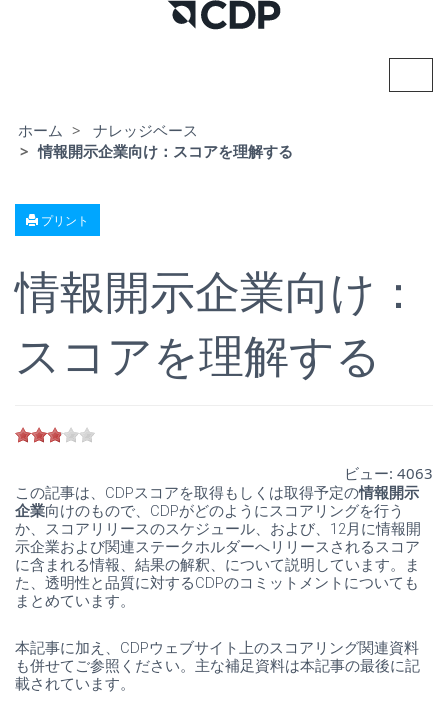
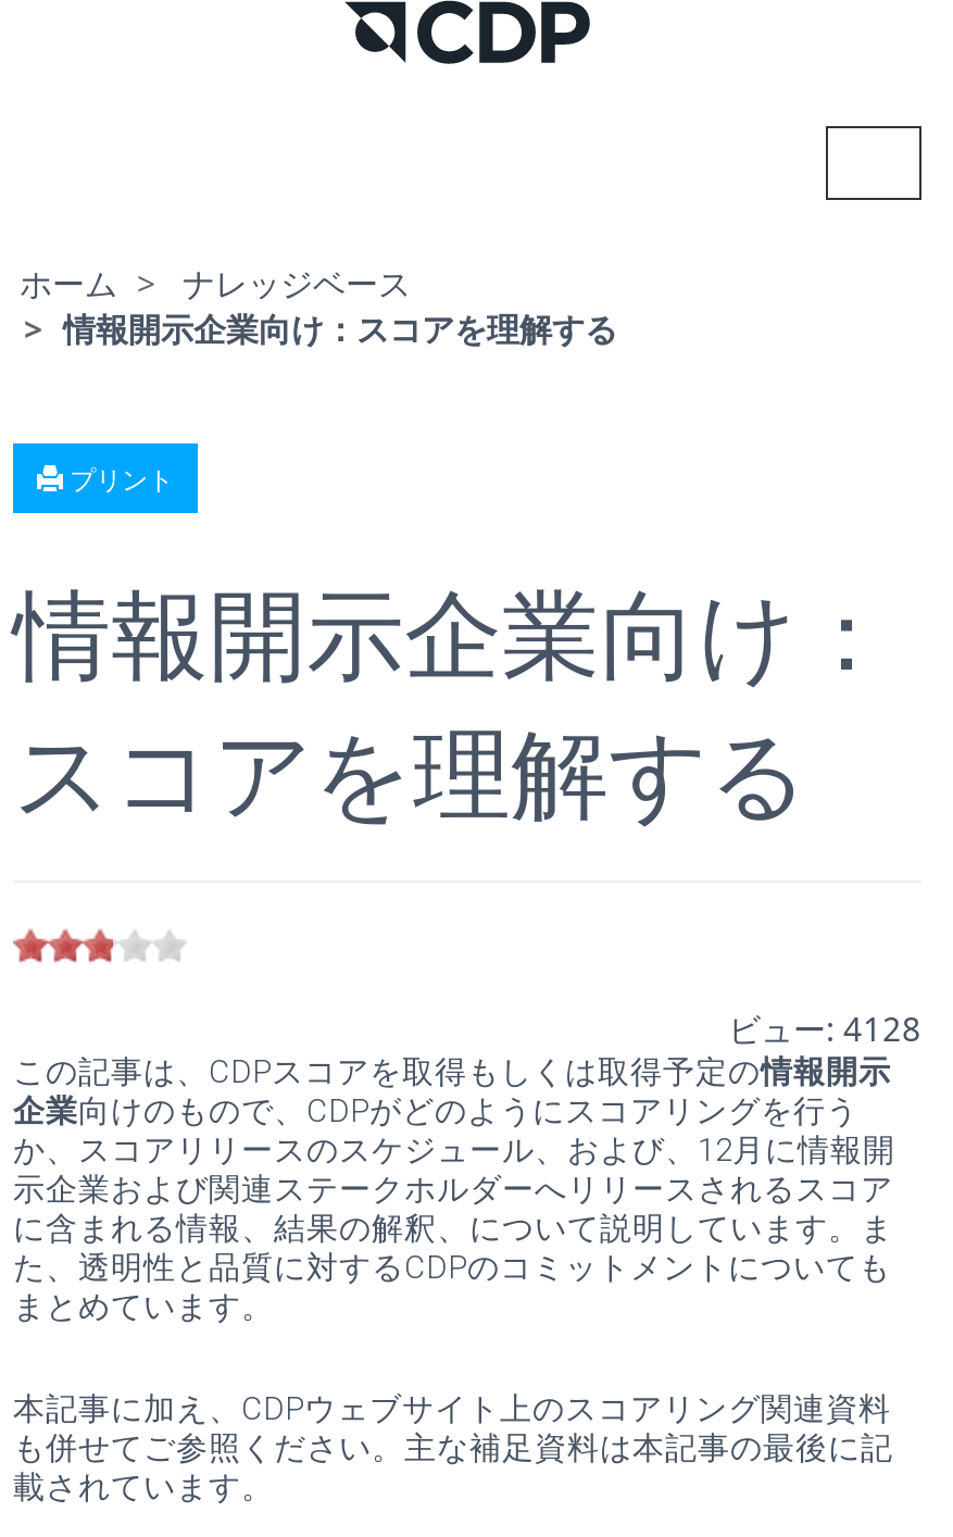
- ビュー: 4063
+ ビュー: 4128
